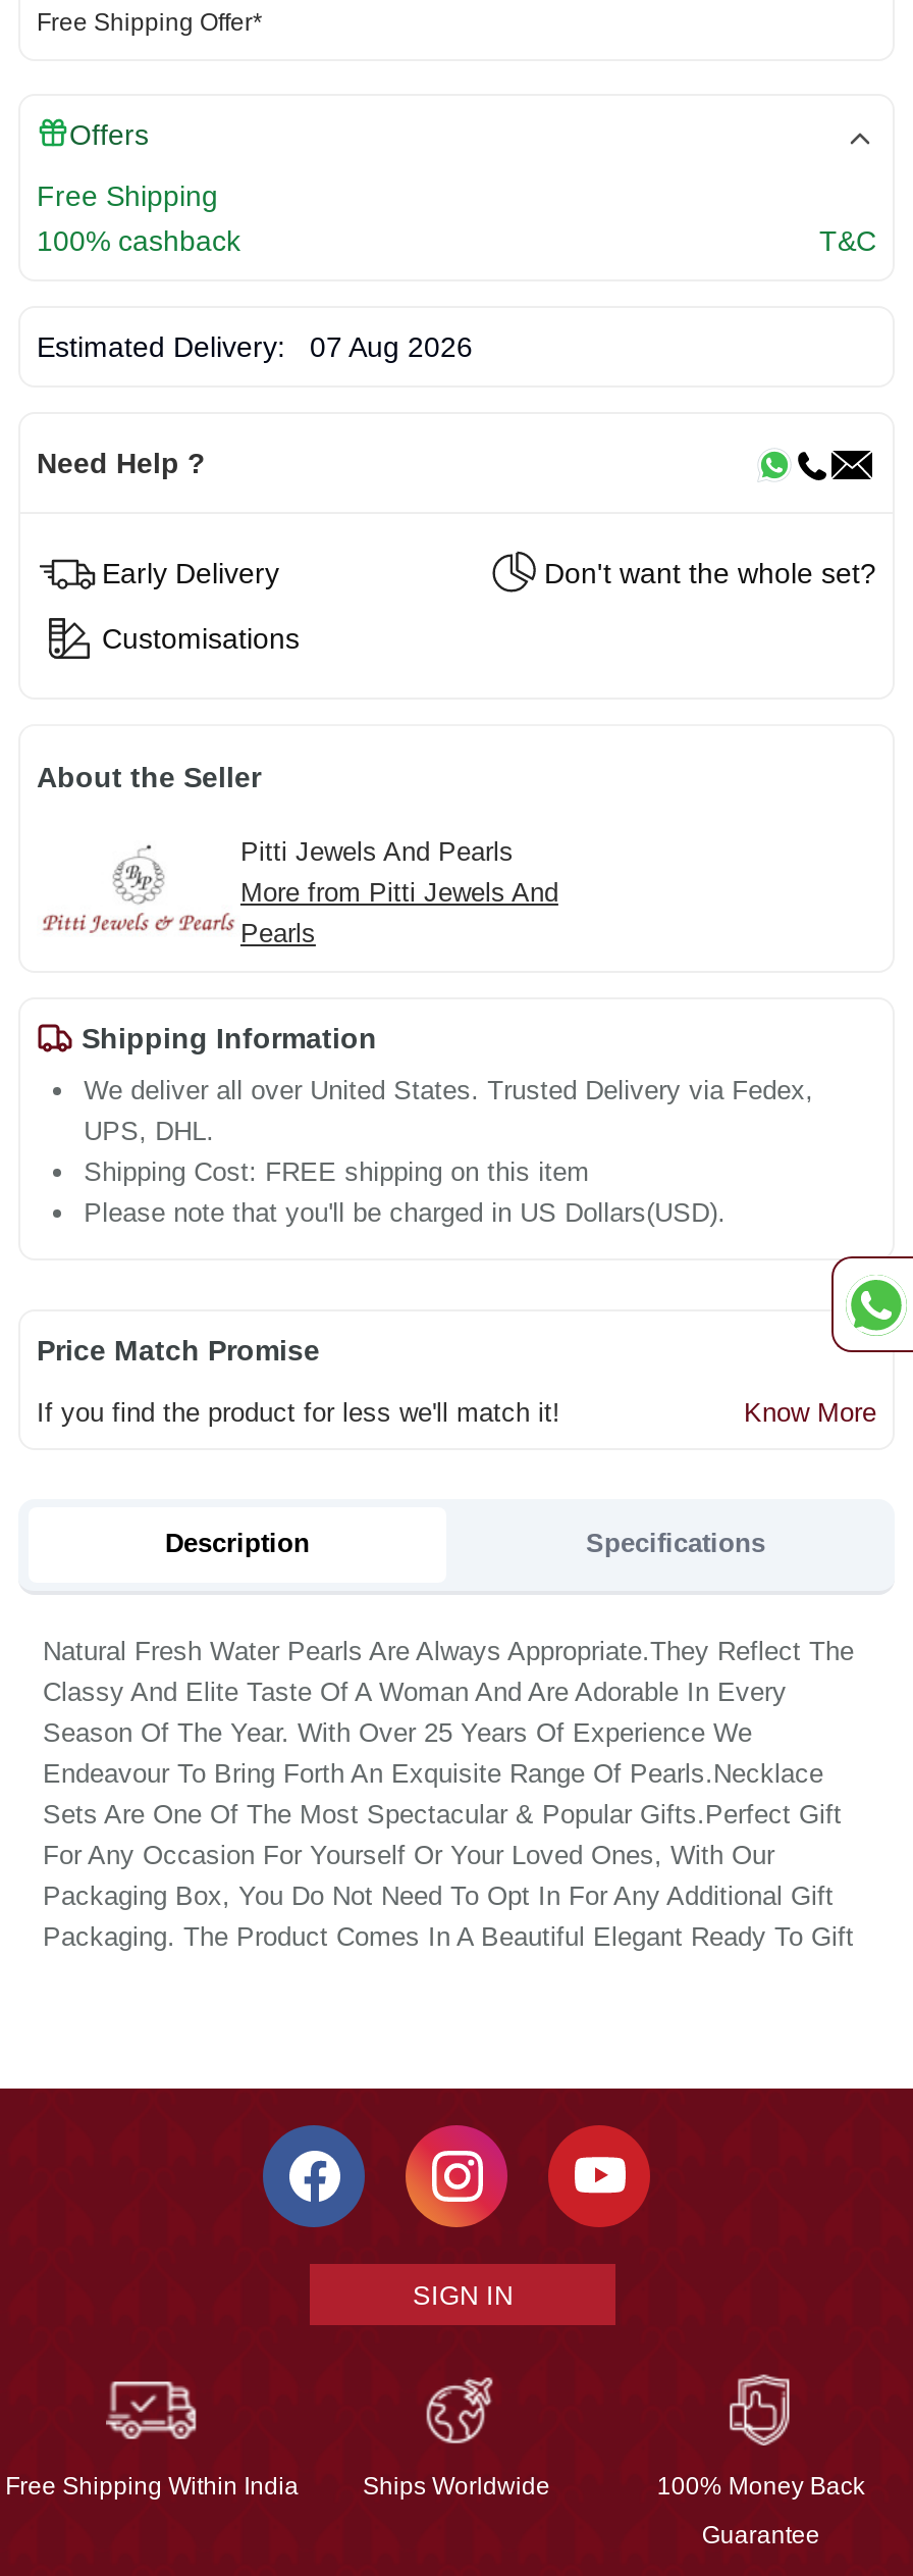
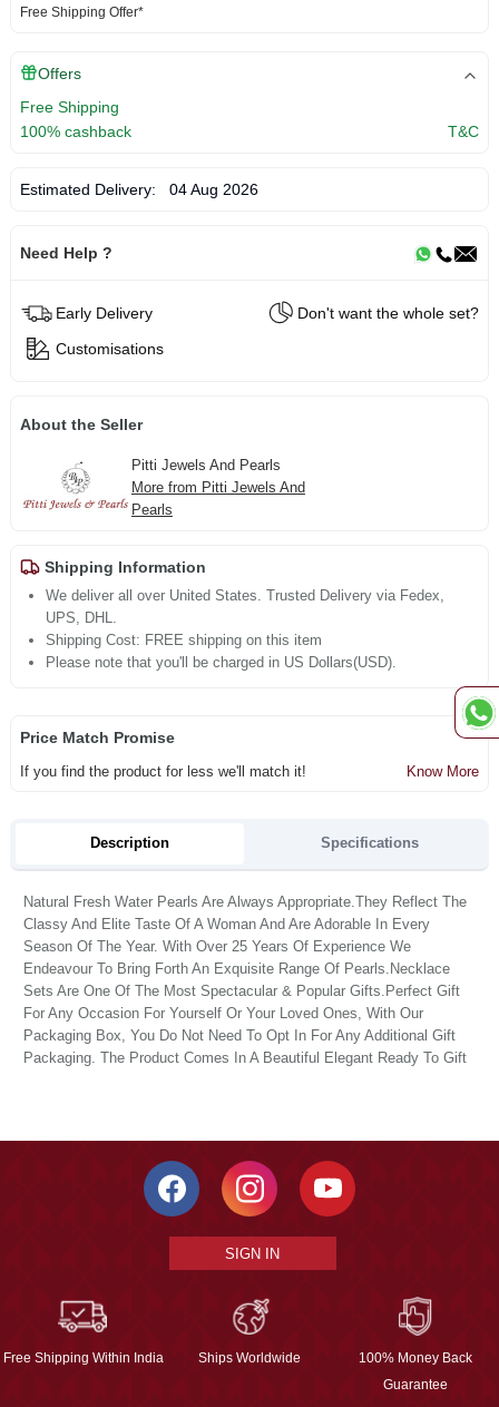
- Estimated Delivery: 07 Aug 2026
+ Estimated Delivery: 04 Aug 2026
